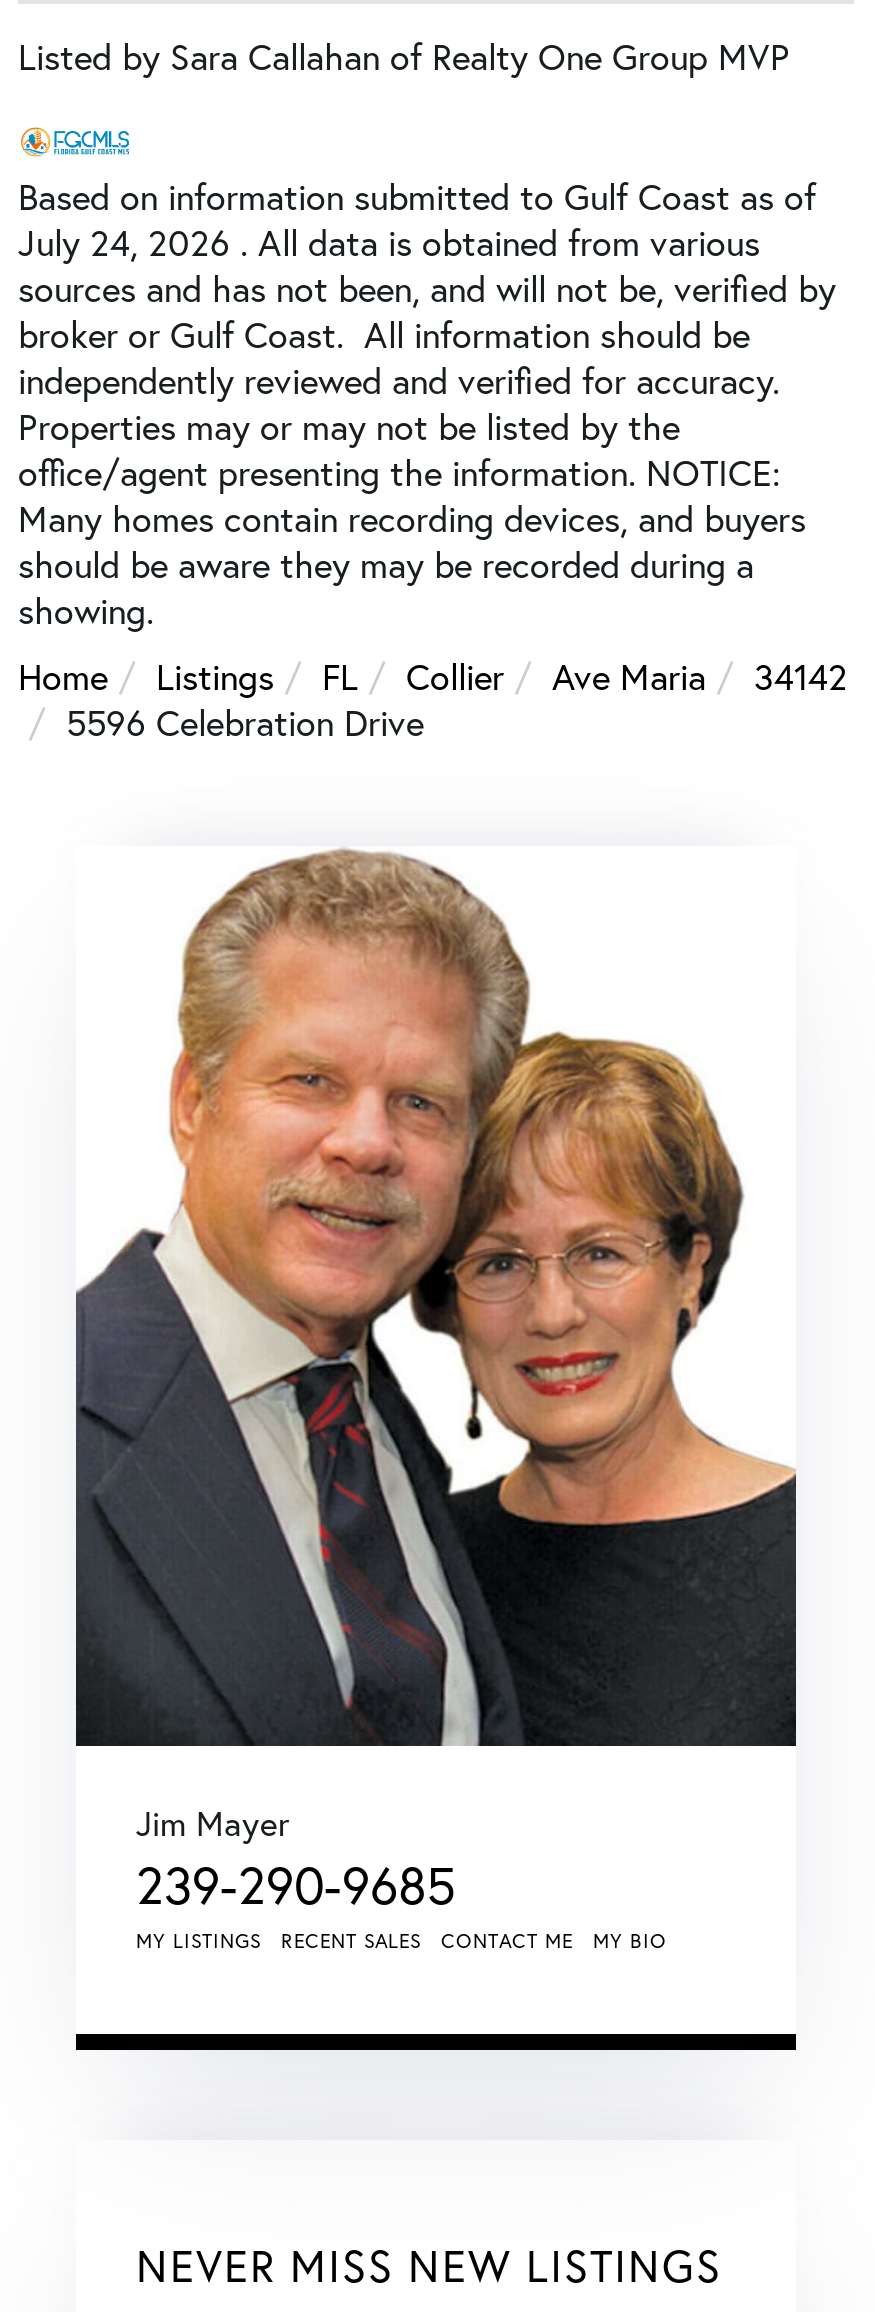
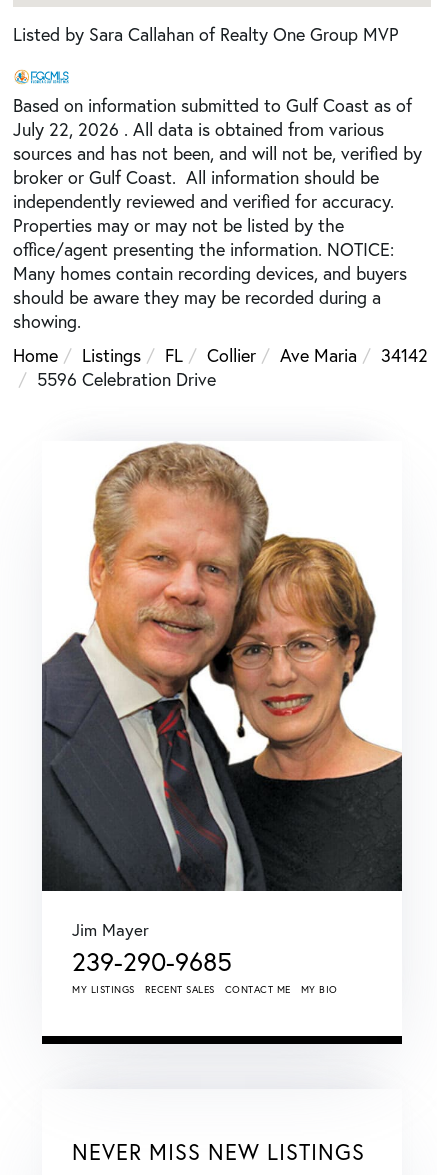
- July 24, 2026 . All data is obtained from various
+ July 22, 2026 . All data is obtained from various
